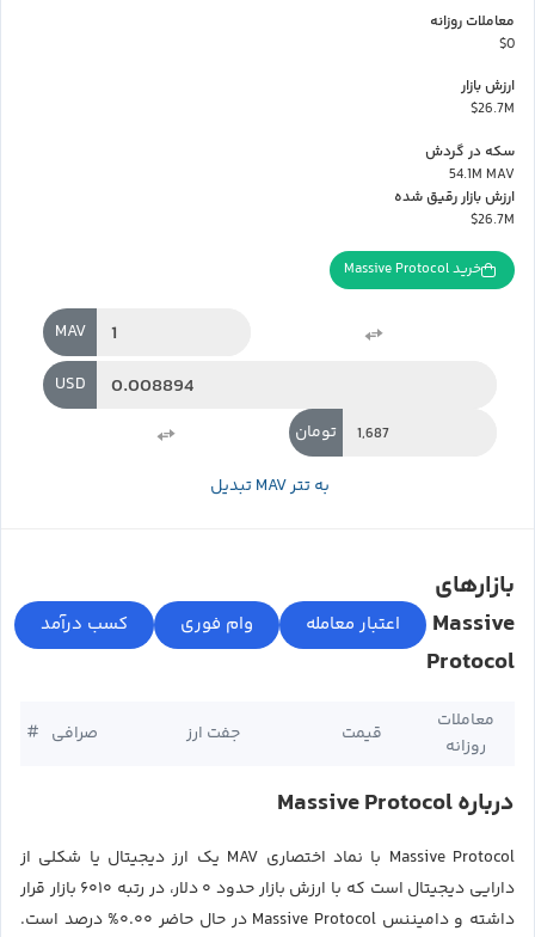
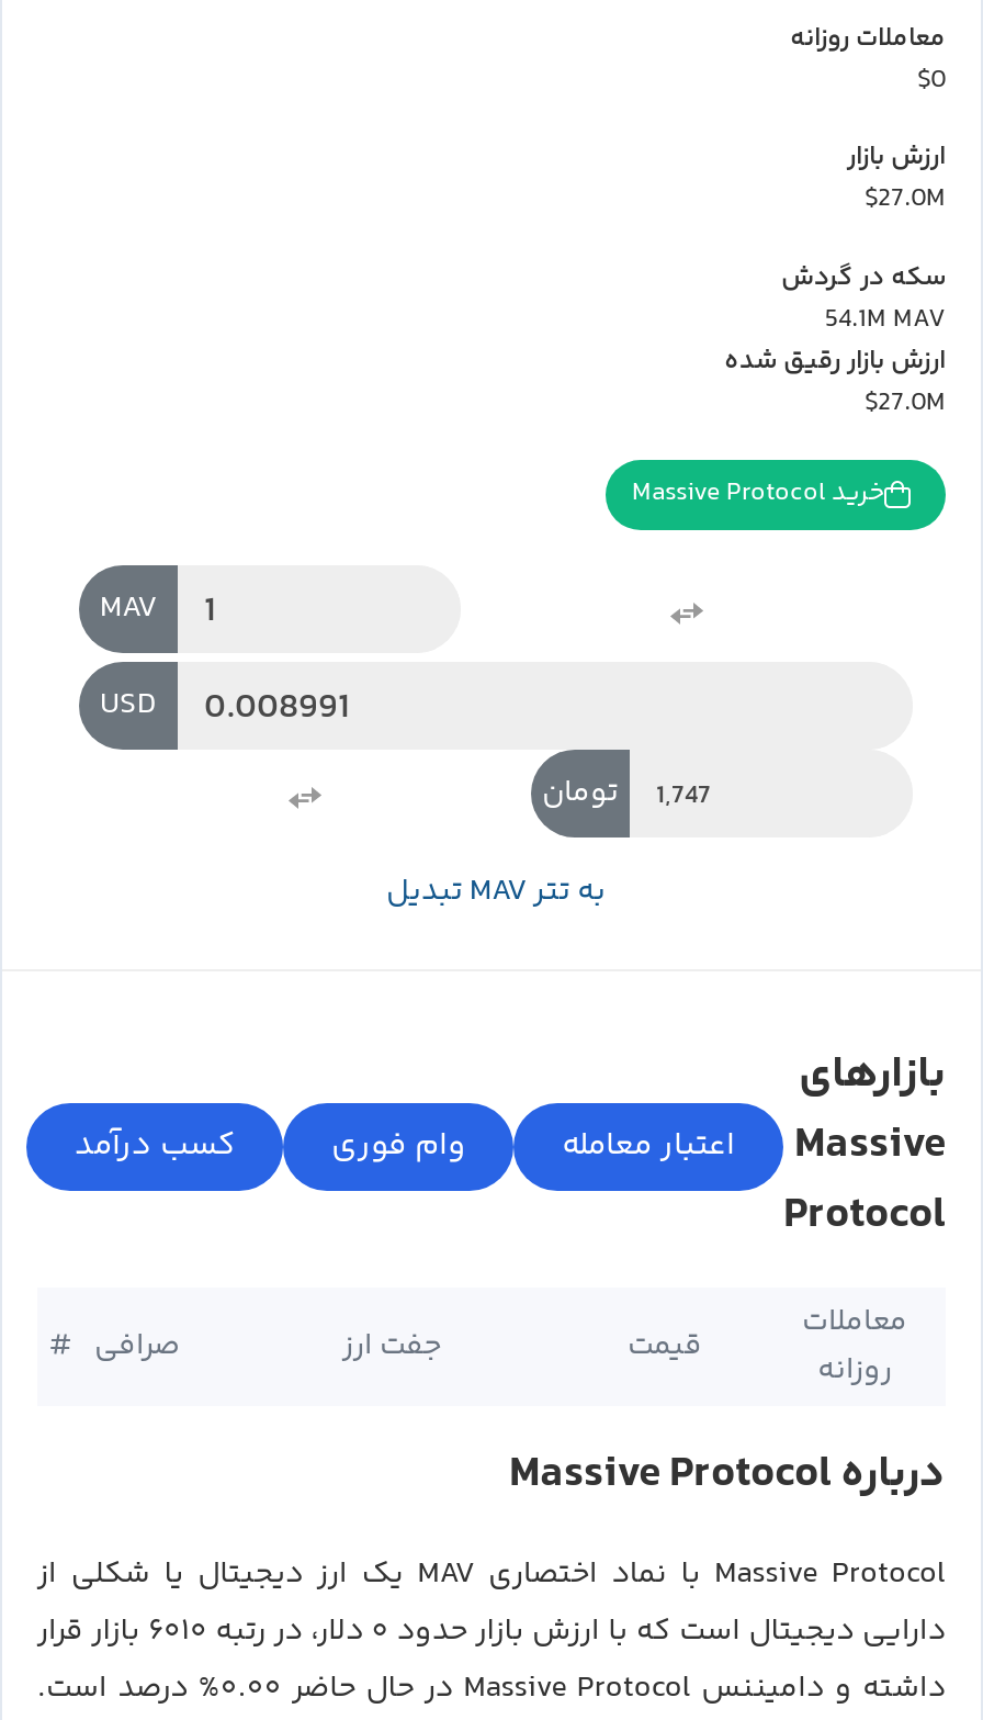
- $26.7M
+ $27.0M

- $26.7M
+ $27.0M
